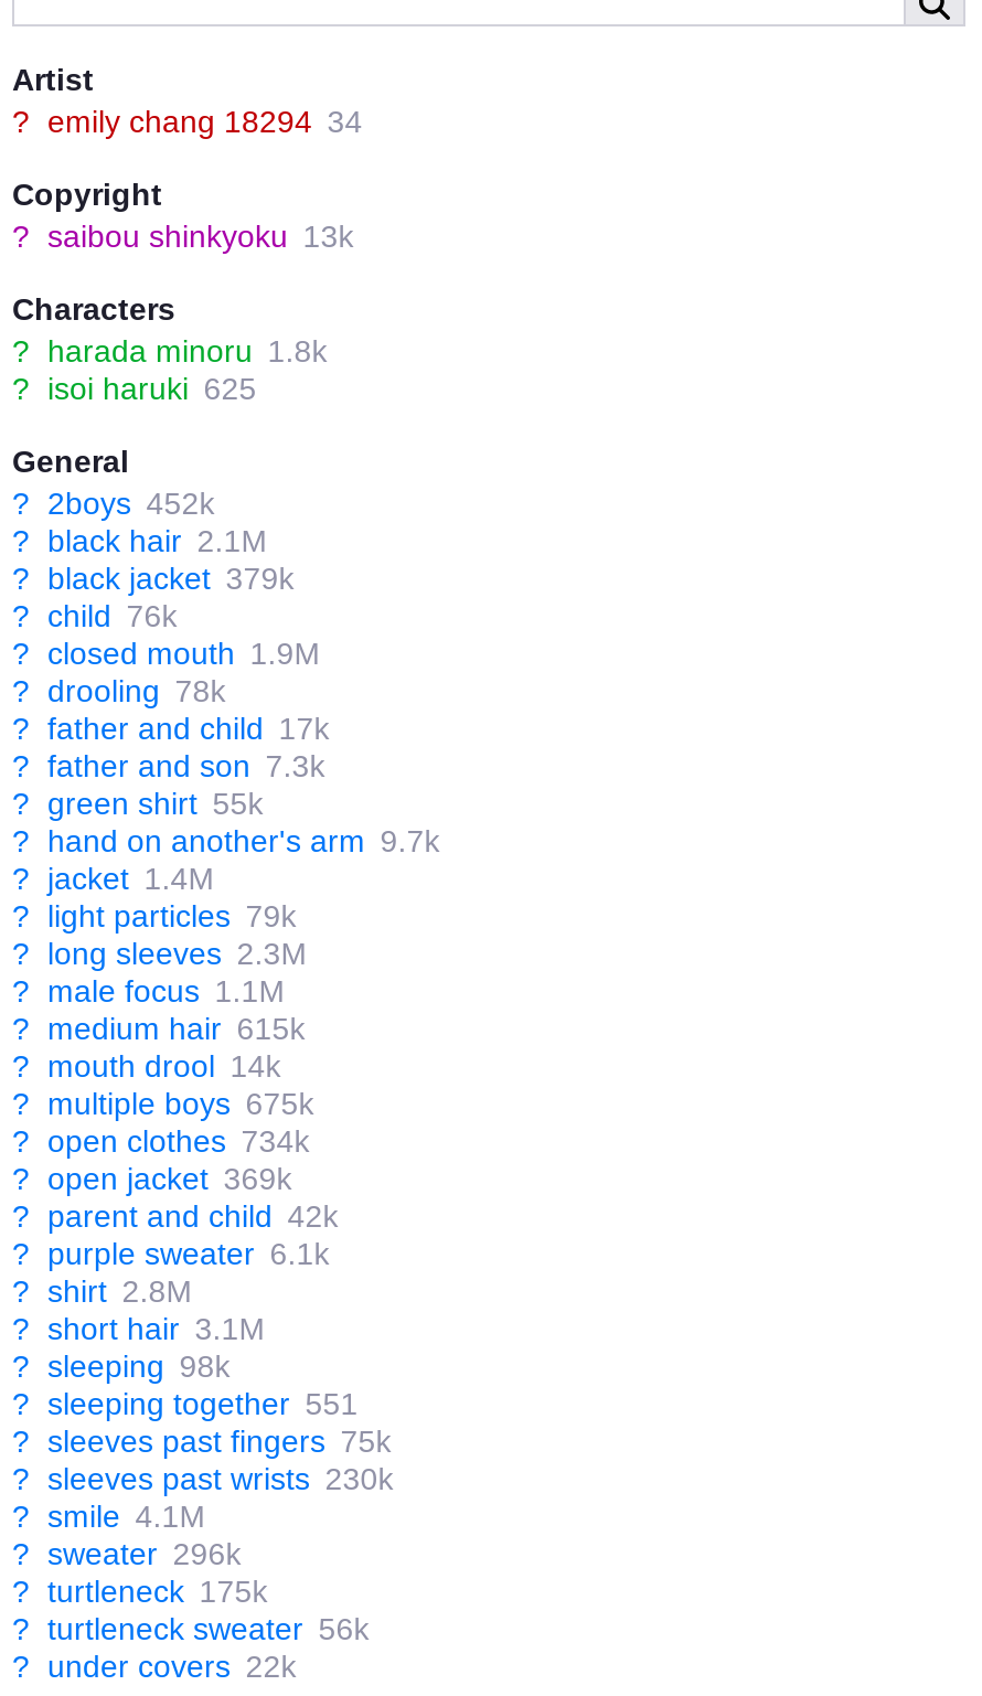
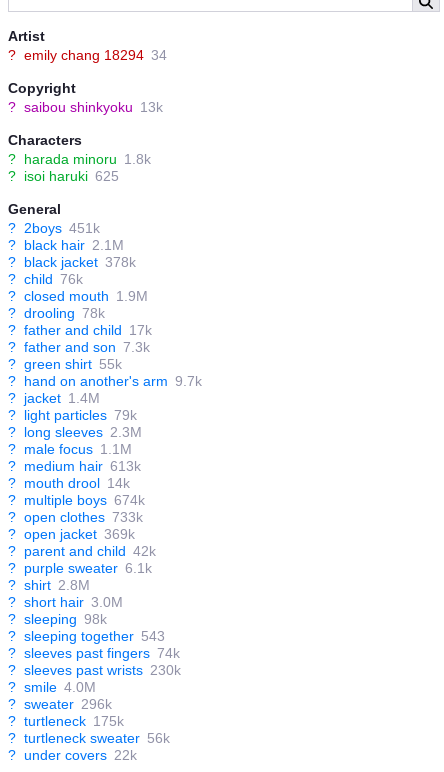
- ? 2boys 452k
+ ? 2boys 451k

- ? black jacket 379k
+ ? black jacket 378k

- ? medium hair 615k
+ ? medium hair 613k

- ? multiple boys 675k
+ ? multiple boys 674k

- ? open clothes 734k
+ ? open clothes 733k

- ? short hair 3.1M
+ ? short hair 3.0M

- ? sleeping together 551
+ ? sleeping together 543

- ? sleeves past fingers 75k
+ ? sleeves past fingers 74k

- ? smile 4.1M
+ ? smile 4.0M
